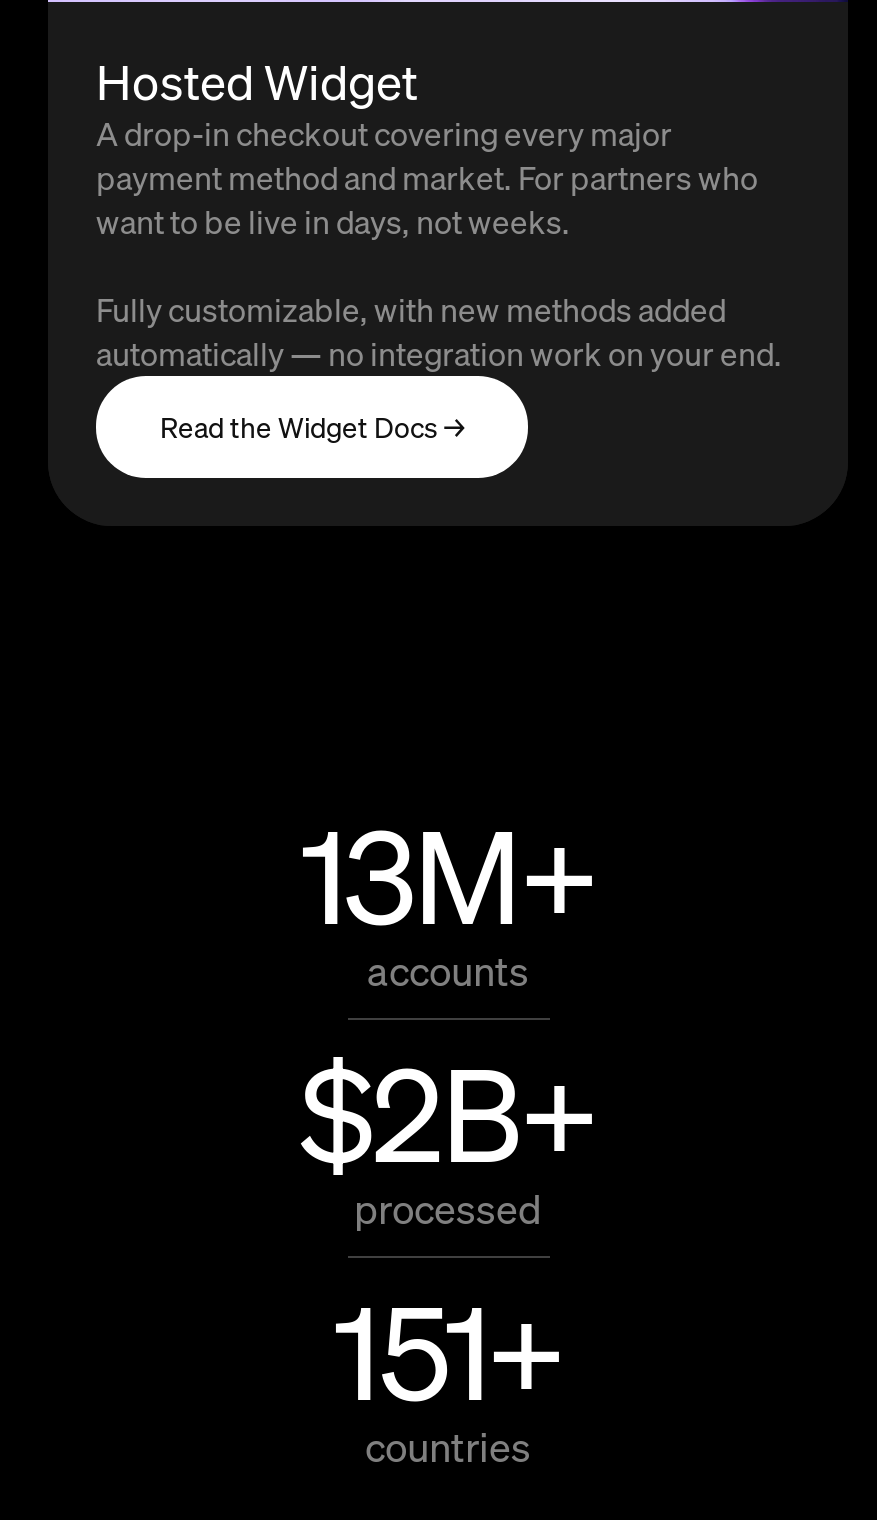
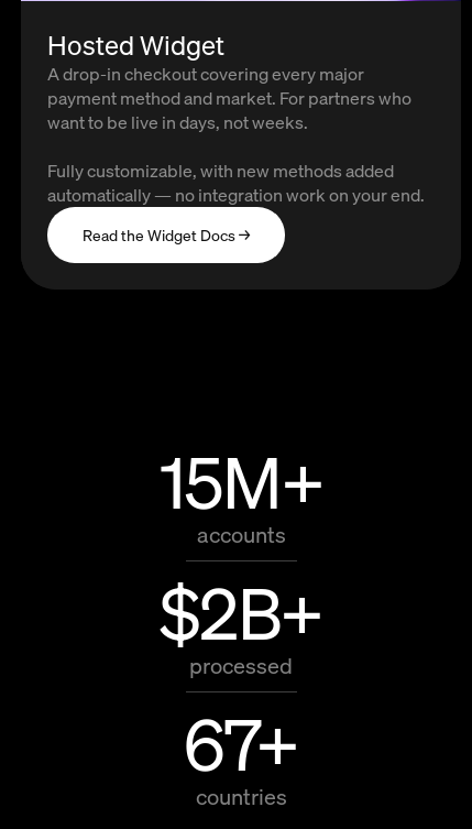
- 13M+
+ 15M+

- 151+
+ 67+
